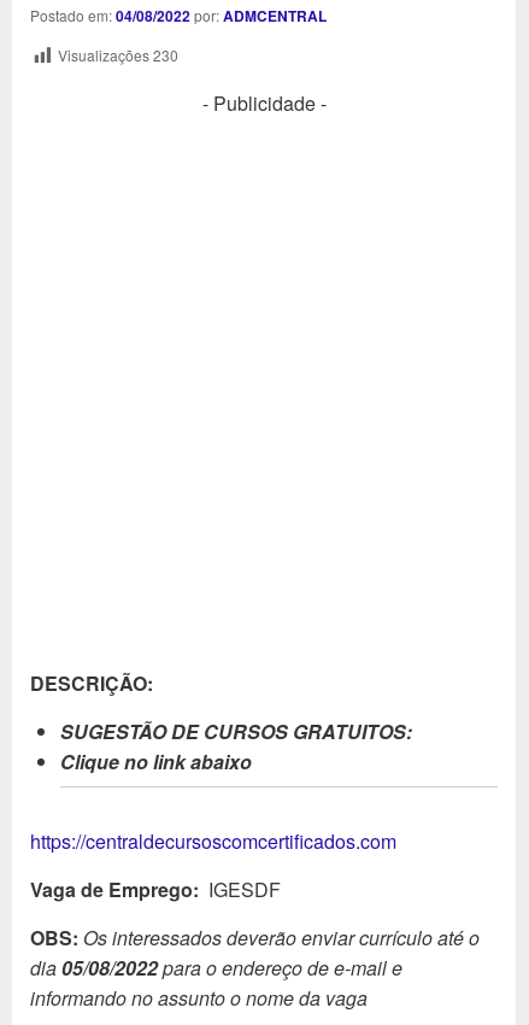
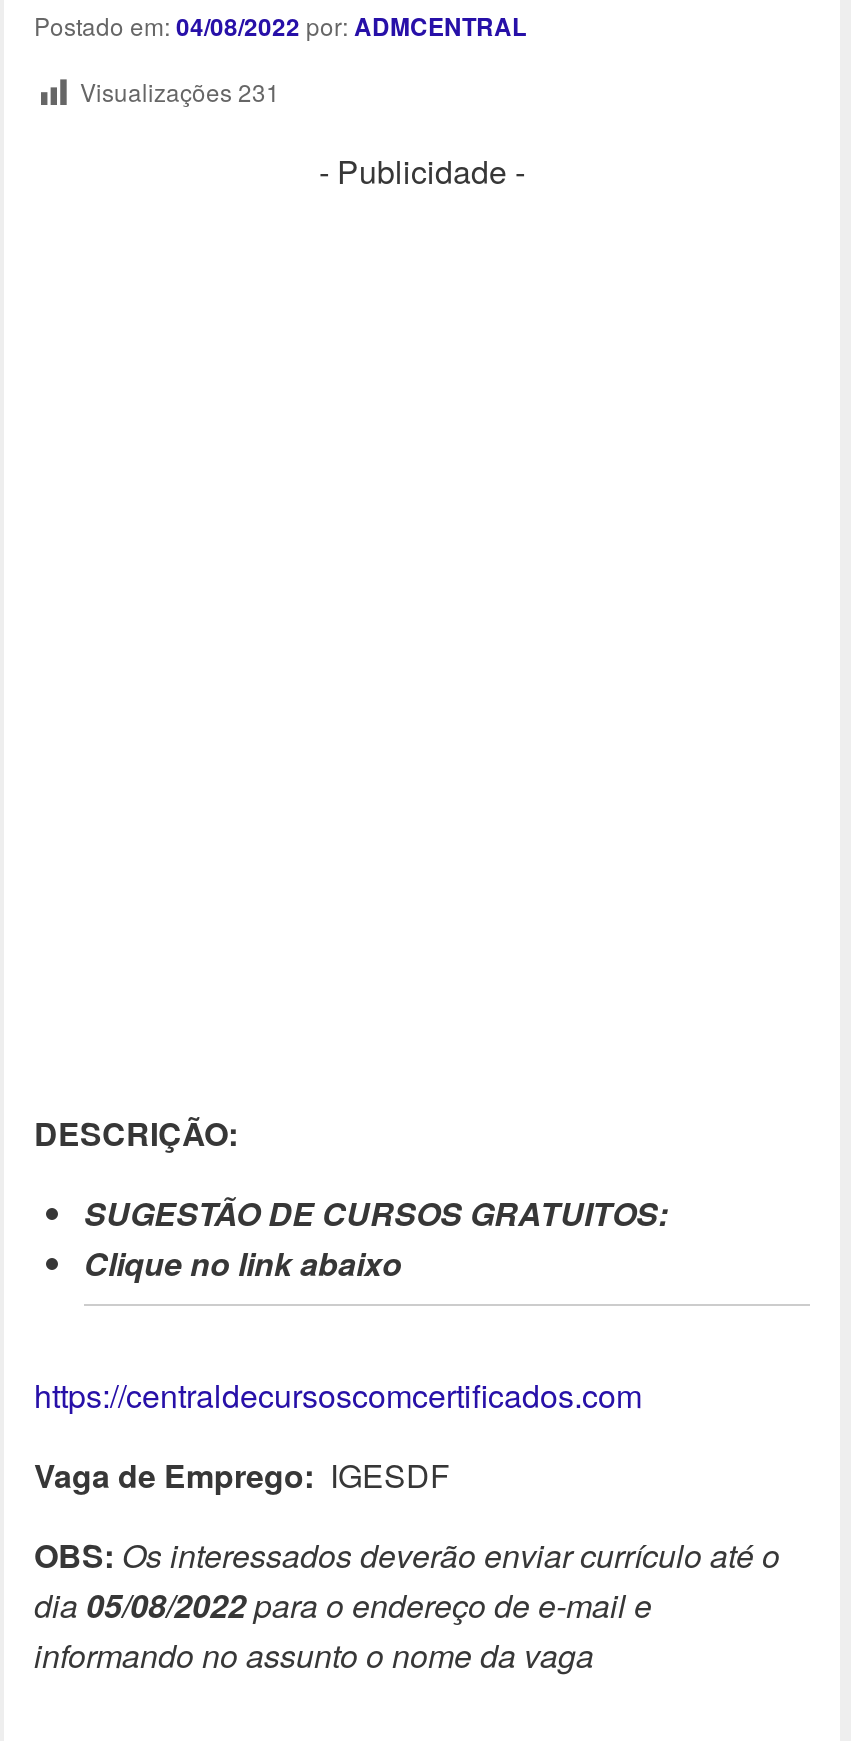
- Visualizações 230
+ Visualizações 231
